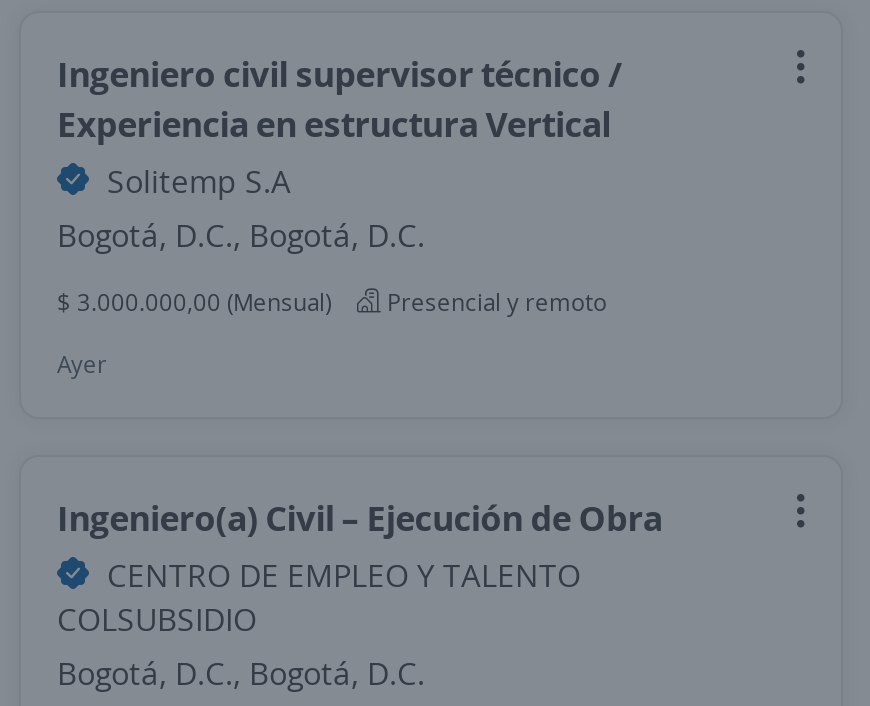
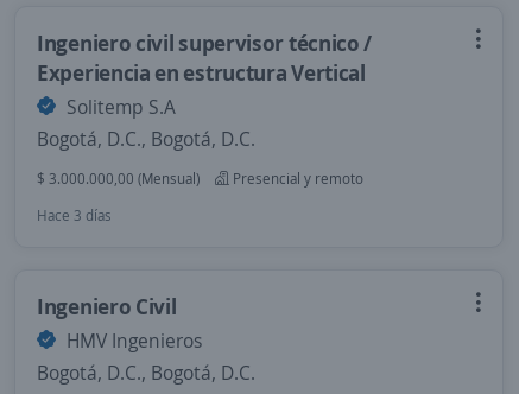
- Ayer
+ Hace 3 días

- Ingeniero(a) Civil – Ejecución de Obra
- CENTRO DE EMPLEO Y TALENTO
- COLSUBSIDIO
+ Ingeniero Civil
+ HMV Ingenieros
